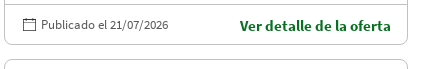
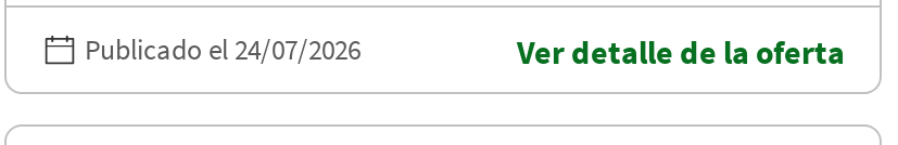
- Publicado el 21/07/2026
+ Publicado el 24/07/2026
